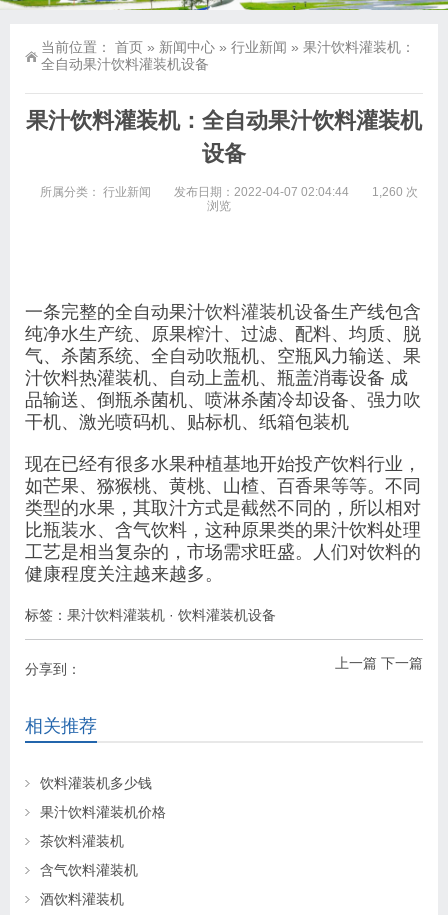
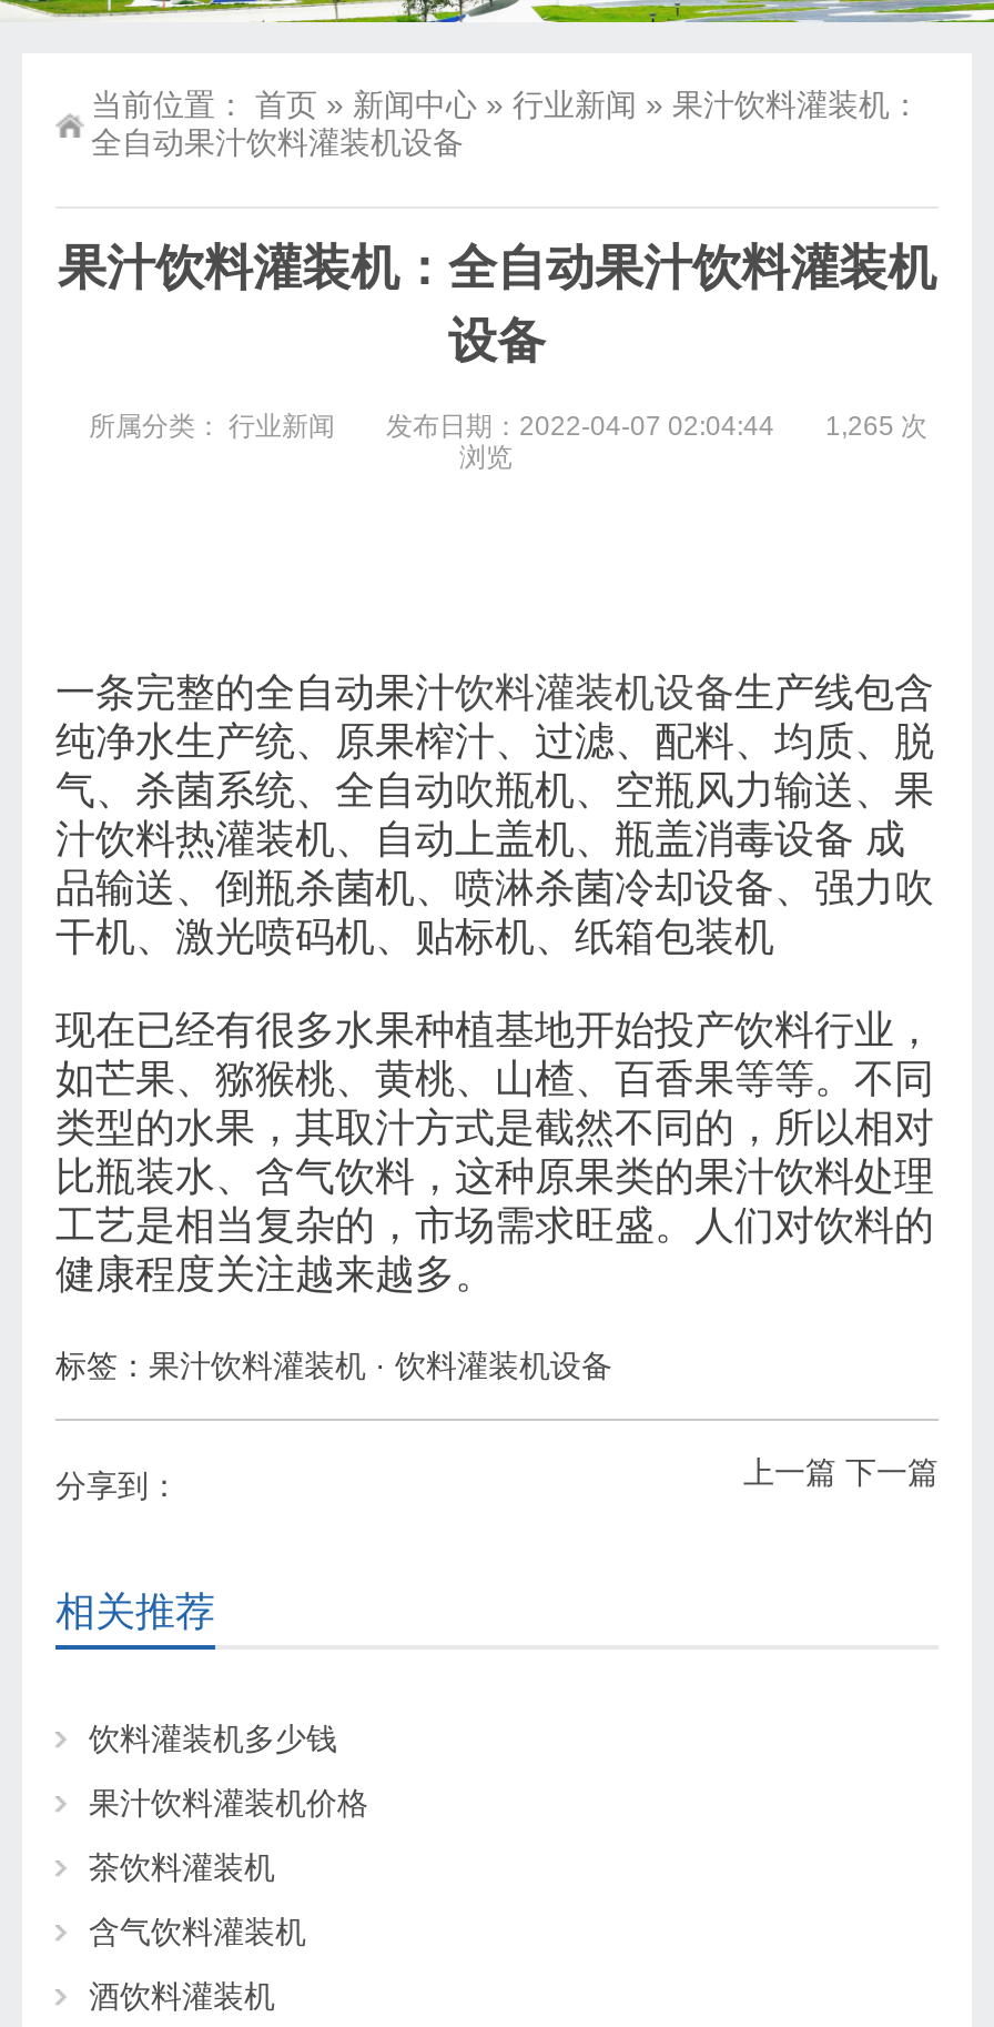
- 所属分类： 行业新闻 发布日期：2022-04-07 02:04:44 1,260 次
+ 所属分类： 行业新闻 发布日期：2022-04-07 02:04:44 1,265 次
